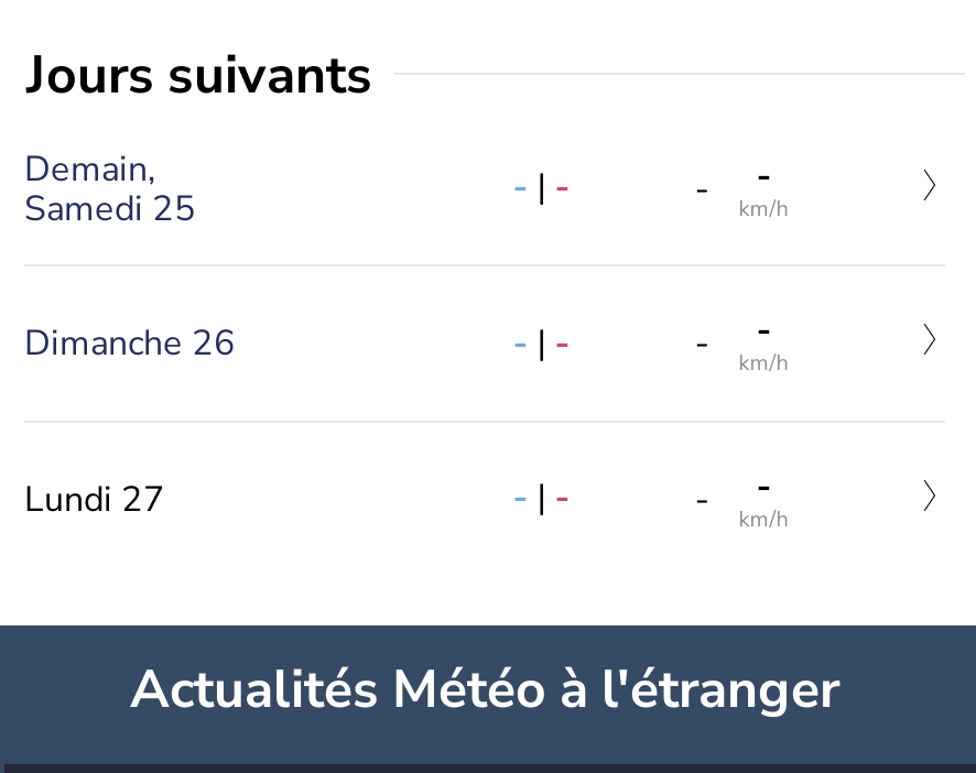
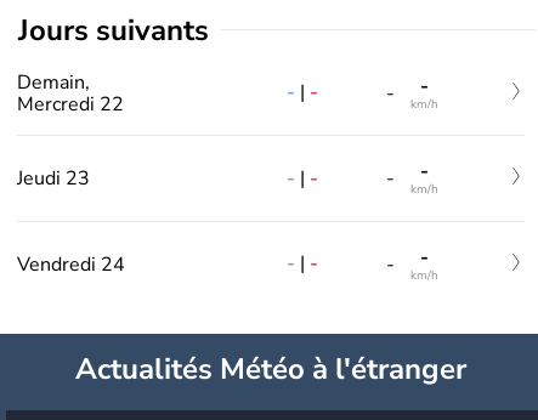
- Samedi 25
+ Mercredi 22

- Dimanche 26
+ Jeudi 23

- Lundi 27
+ Vendredi 24
